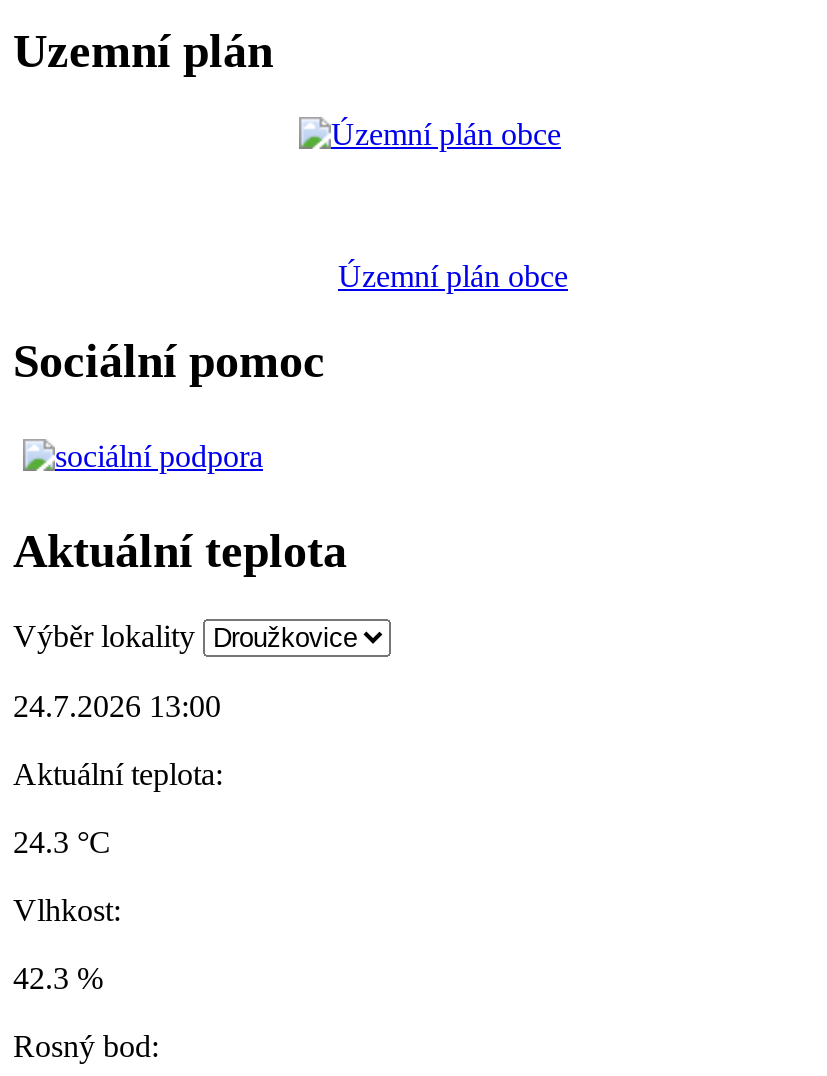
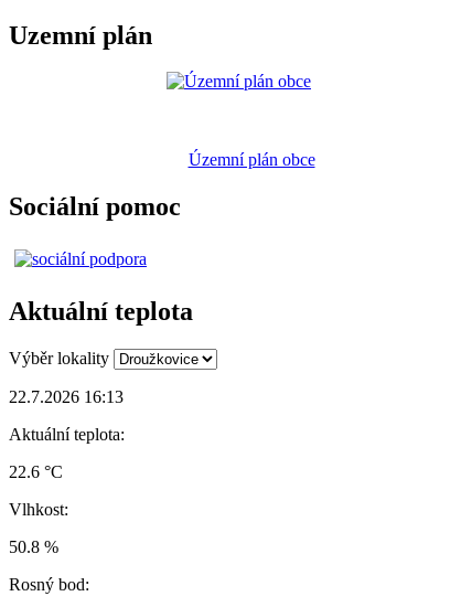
- 24.7.2026 13:00
+ 22.7.2026 16:13

- 24.3 °C
+ 22.6 °C

- 42.3 %
+ 50.8 %
